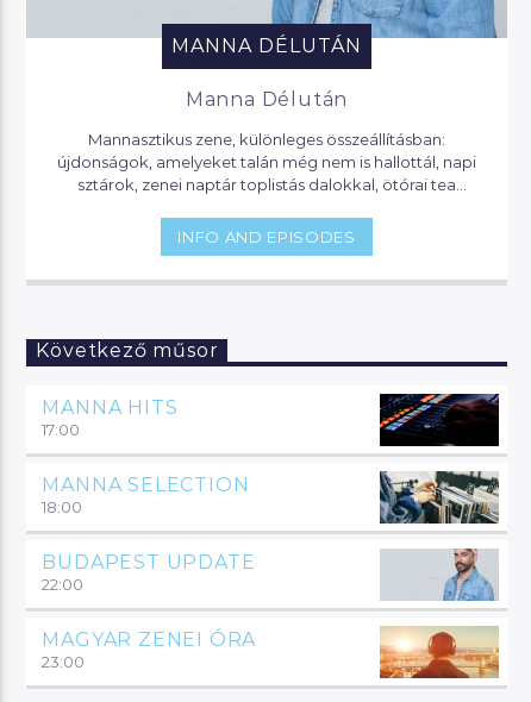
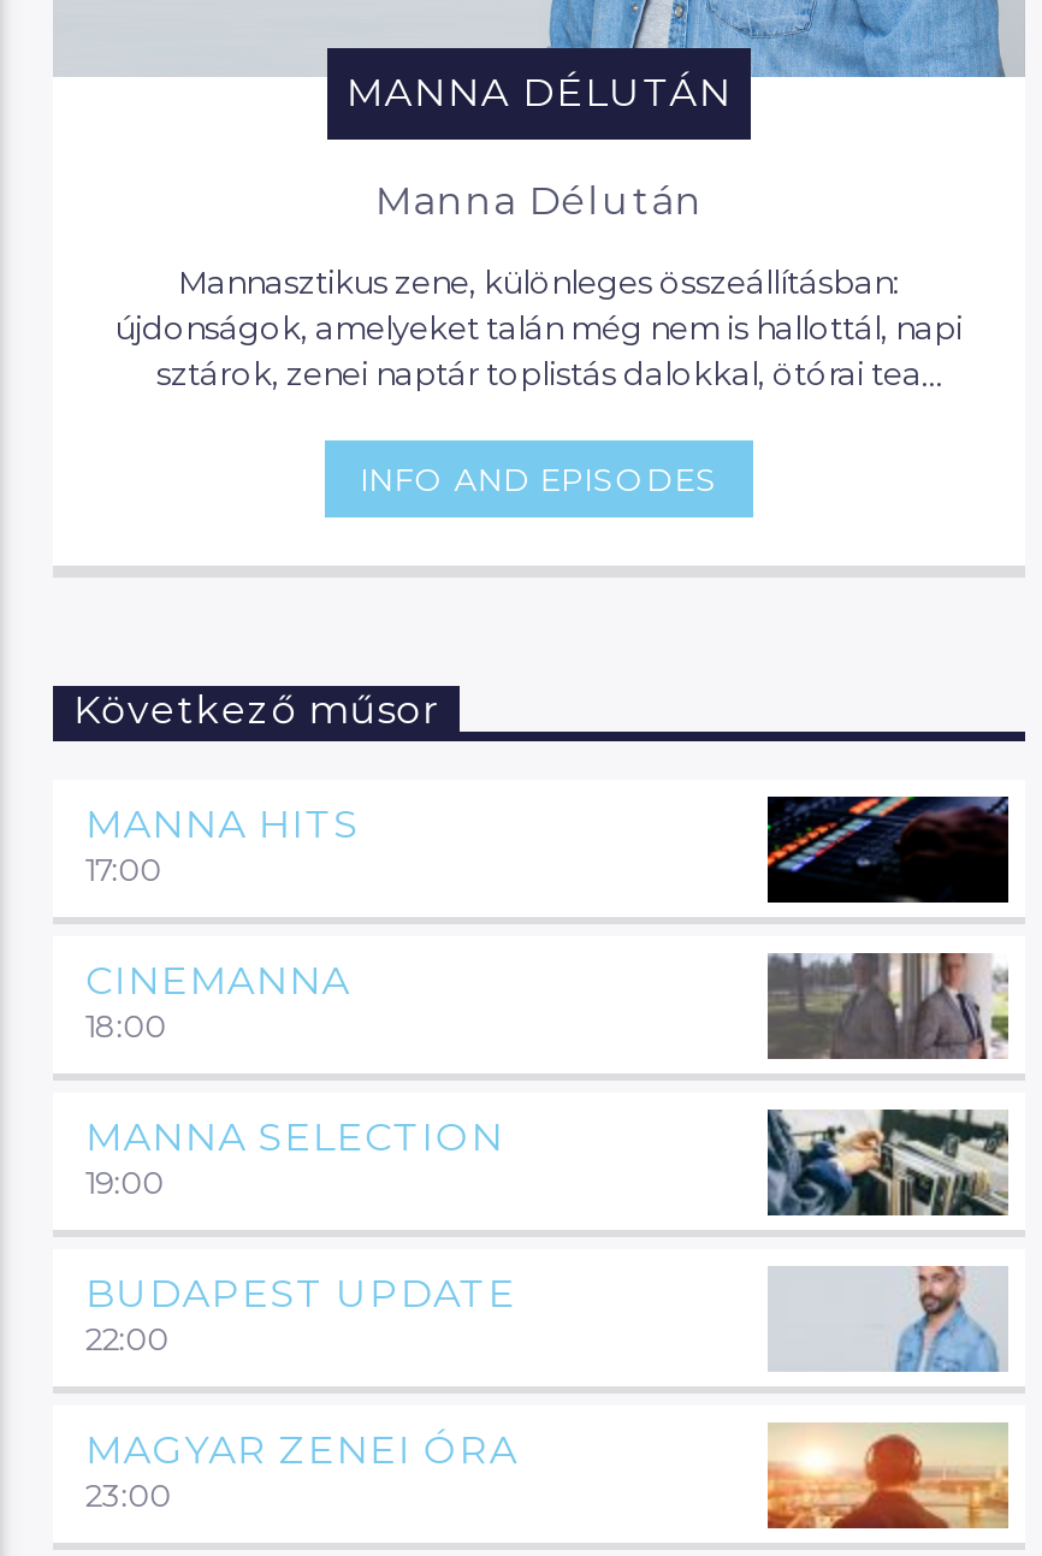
+ CINEMANNA
+ 18:00

+ [image]

- 18:00
+ 19:00
